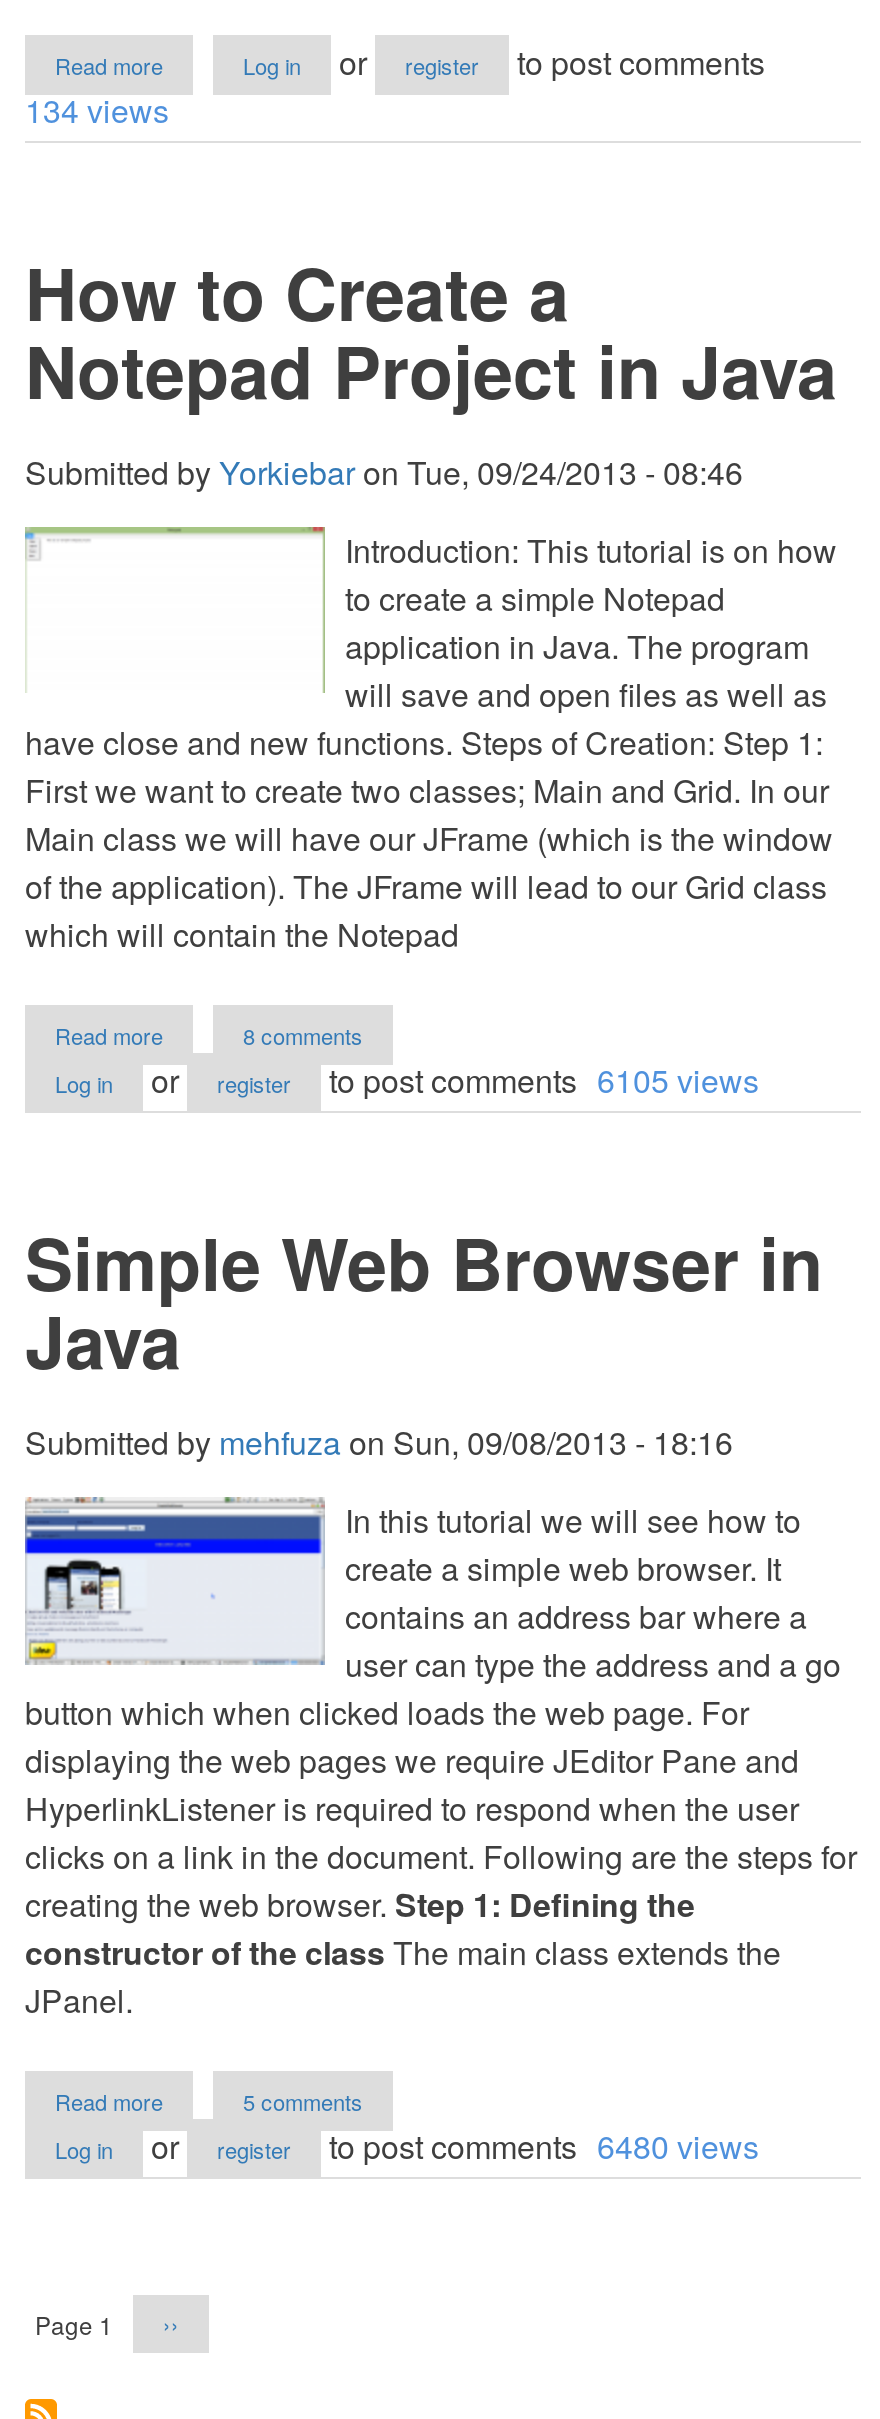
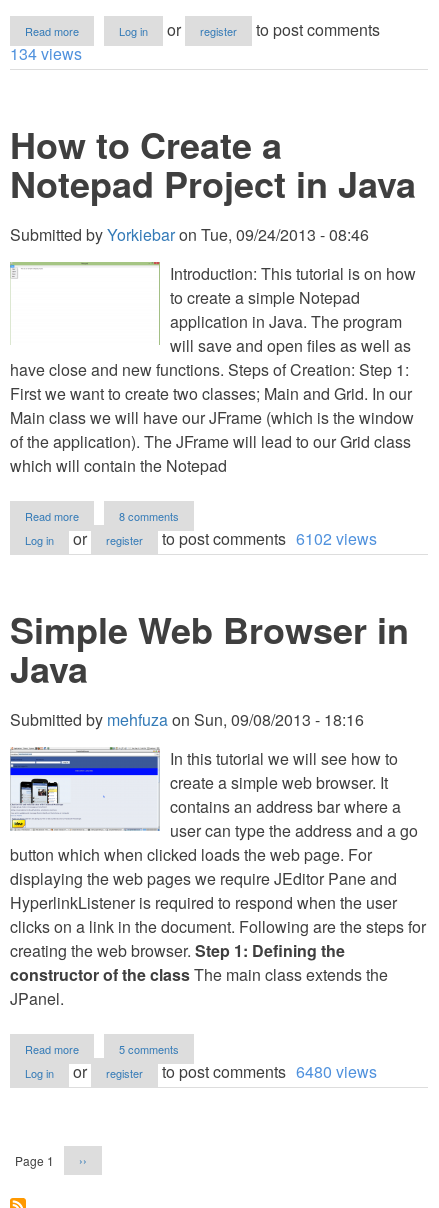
- to post comments 6105 views
+ to post comments 6102 views
